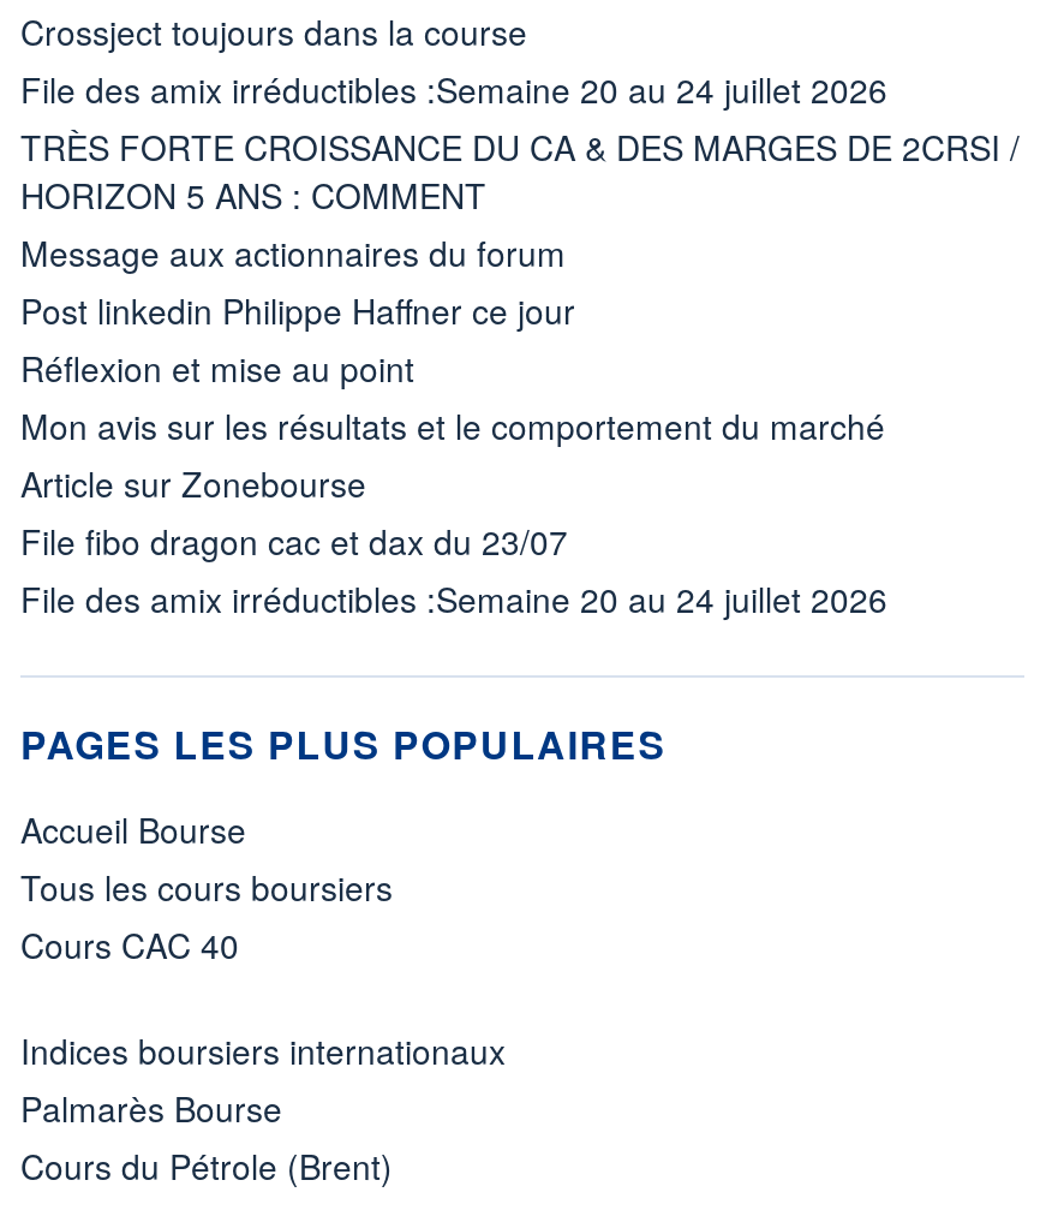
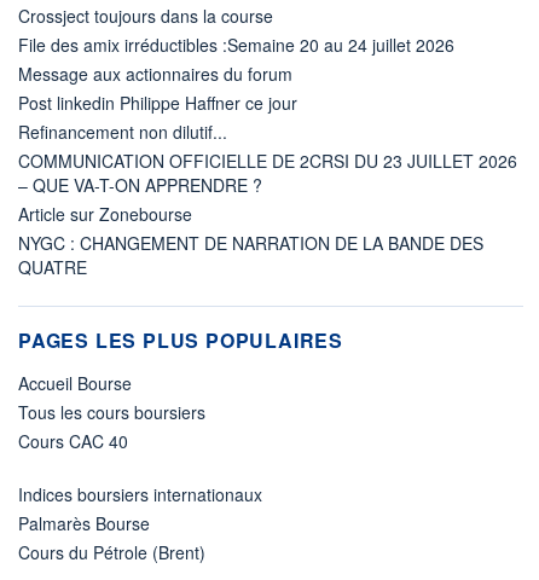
- TRÈS FORTE CROISSANCE DU CA & DES MARGES DE 2CRSI /
- HORIZON 5 ANS : COMMENT

moved up: Message aux actionnaires du forum | Post linkedin Philippe Haffner ce jour

- Réflexion et mise au point
- Mon avis sur les résultats et le comportement du marché
+ Refinancement non dilutif...
+ COMMUNICATION OFFICIELLE DE 2CRSI DU 23 JUILLET 2026
+ – QUE VA-T-ON APPRENDRE ?

- File fibo dragon cac et dax du 23/07
- File des amix irréductibles :Semaine 20 au 24 juillet 2026
+ NYGC : CHANGEMENT DE NARRATION DE LA BANDE DES
+ QUATRE
